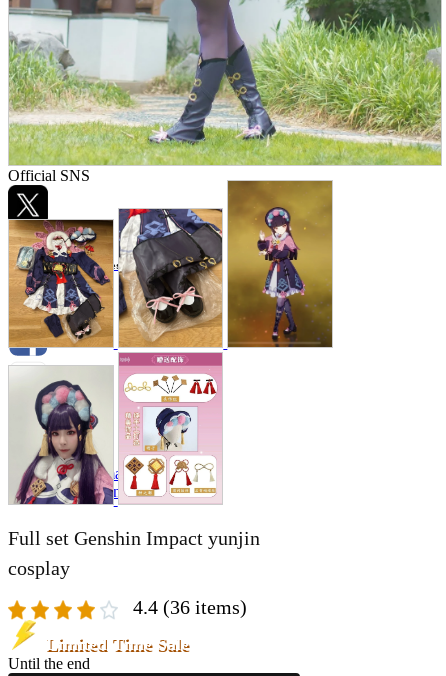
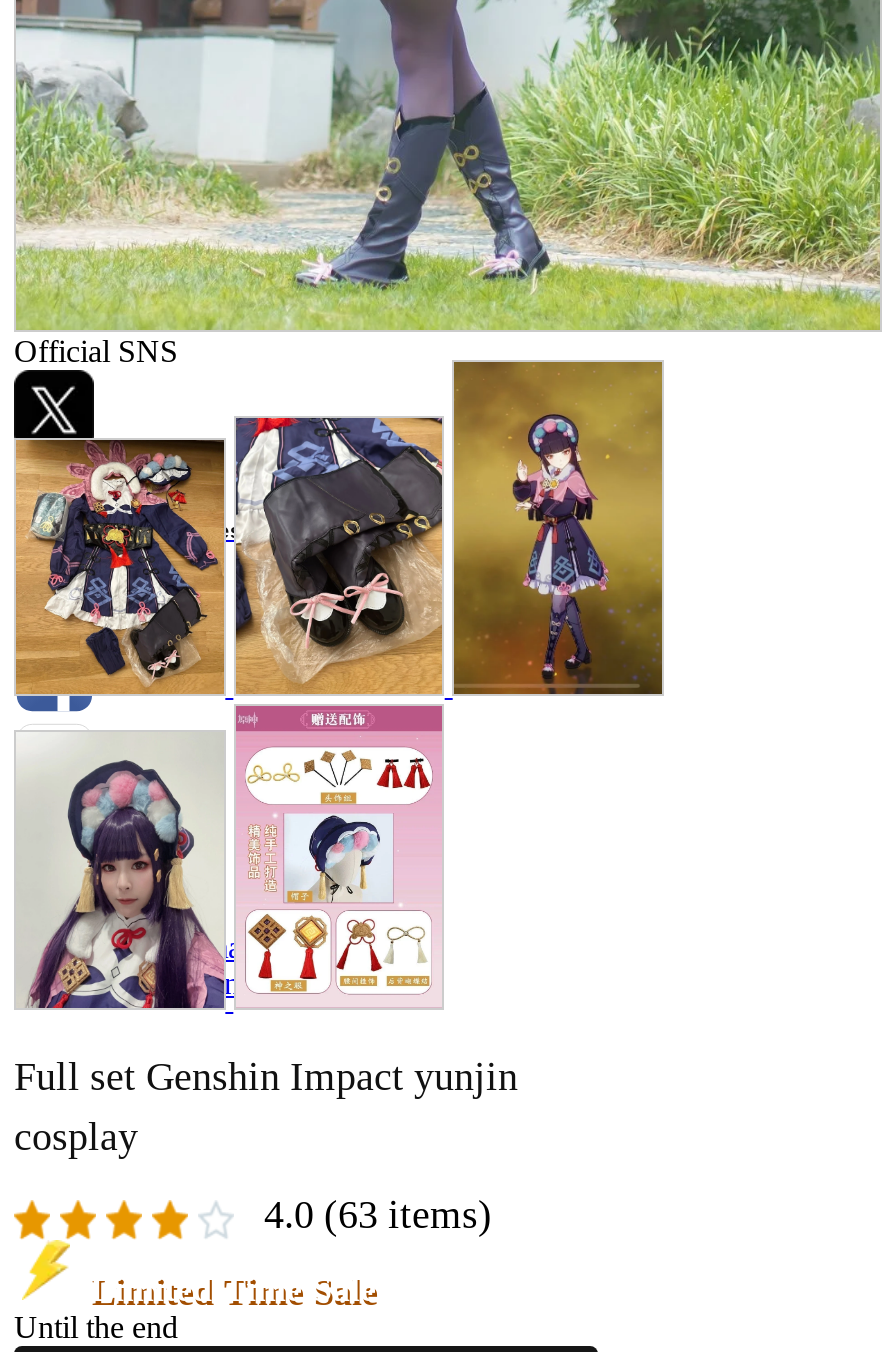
- 4.4 (36 items)
+ 4.0 (63 items)
